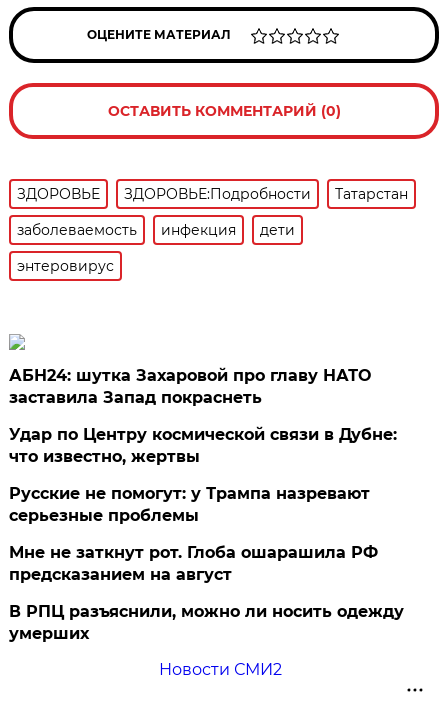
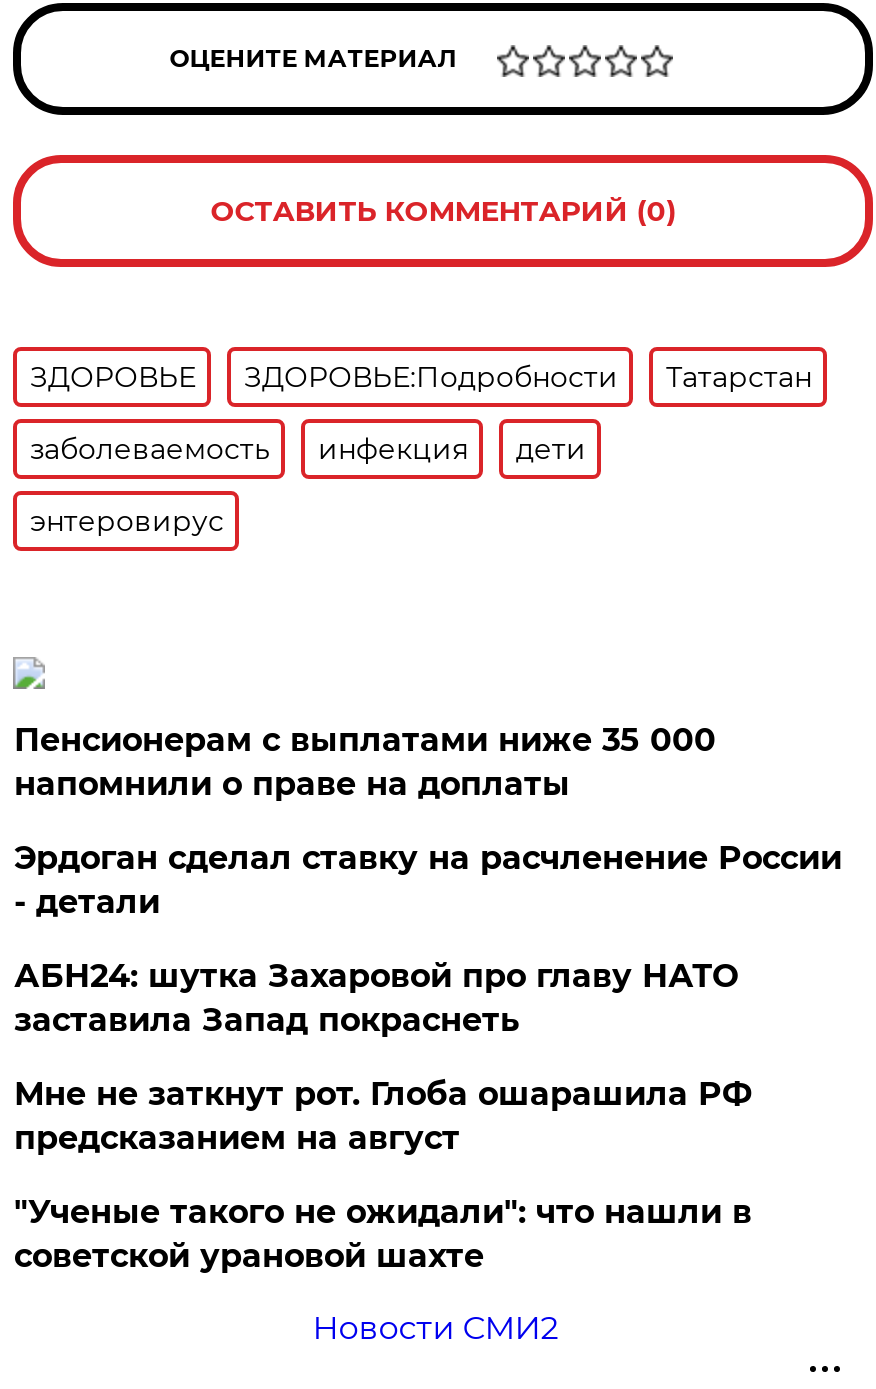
+ Пенсионерам с выплатами ниже 35 000
+ напомнили о праве на доплаты
+ Эрдоган сделал ставку на расчленение России
+ - детали

moved down: АБН24: шутка Захаровой про главу НАТО | заставила Запад покраснеть

- Удар по Центру космической связи в Дубне:
- что известно, жертвы
- Русские не помогут: у Трампа назревают
- серьезные проблемы

- В РПЦ разъяснили, можно ли носить одежду
- умерших
+ "Ученые такого не ожидали": что нашли в
+ советской урановой шахте
